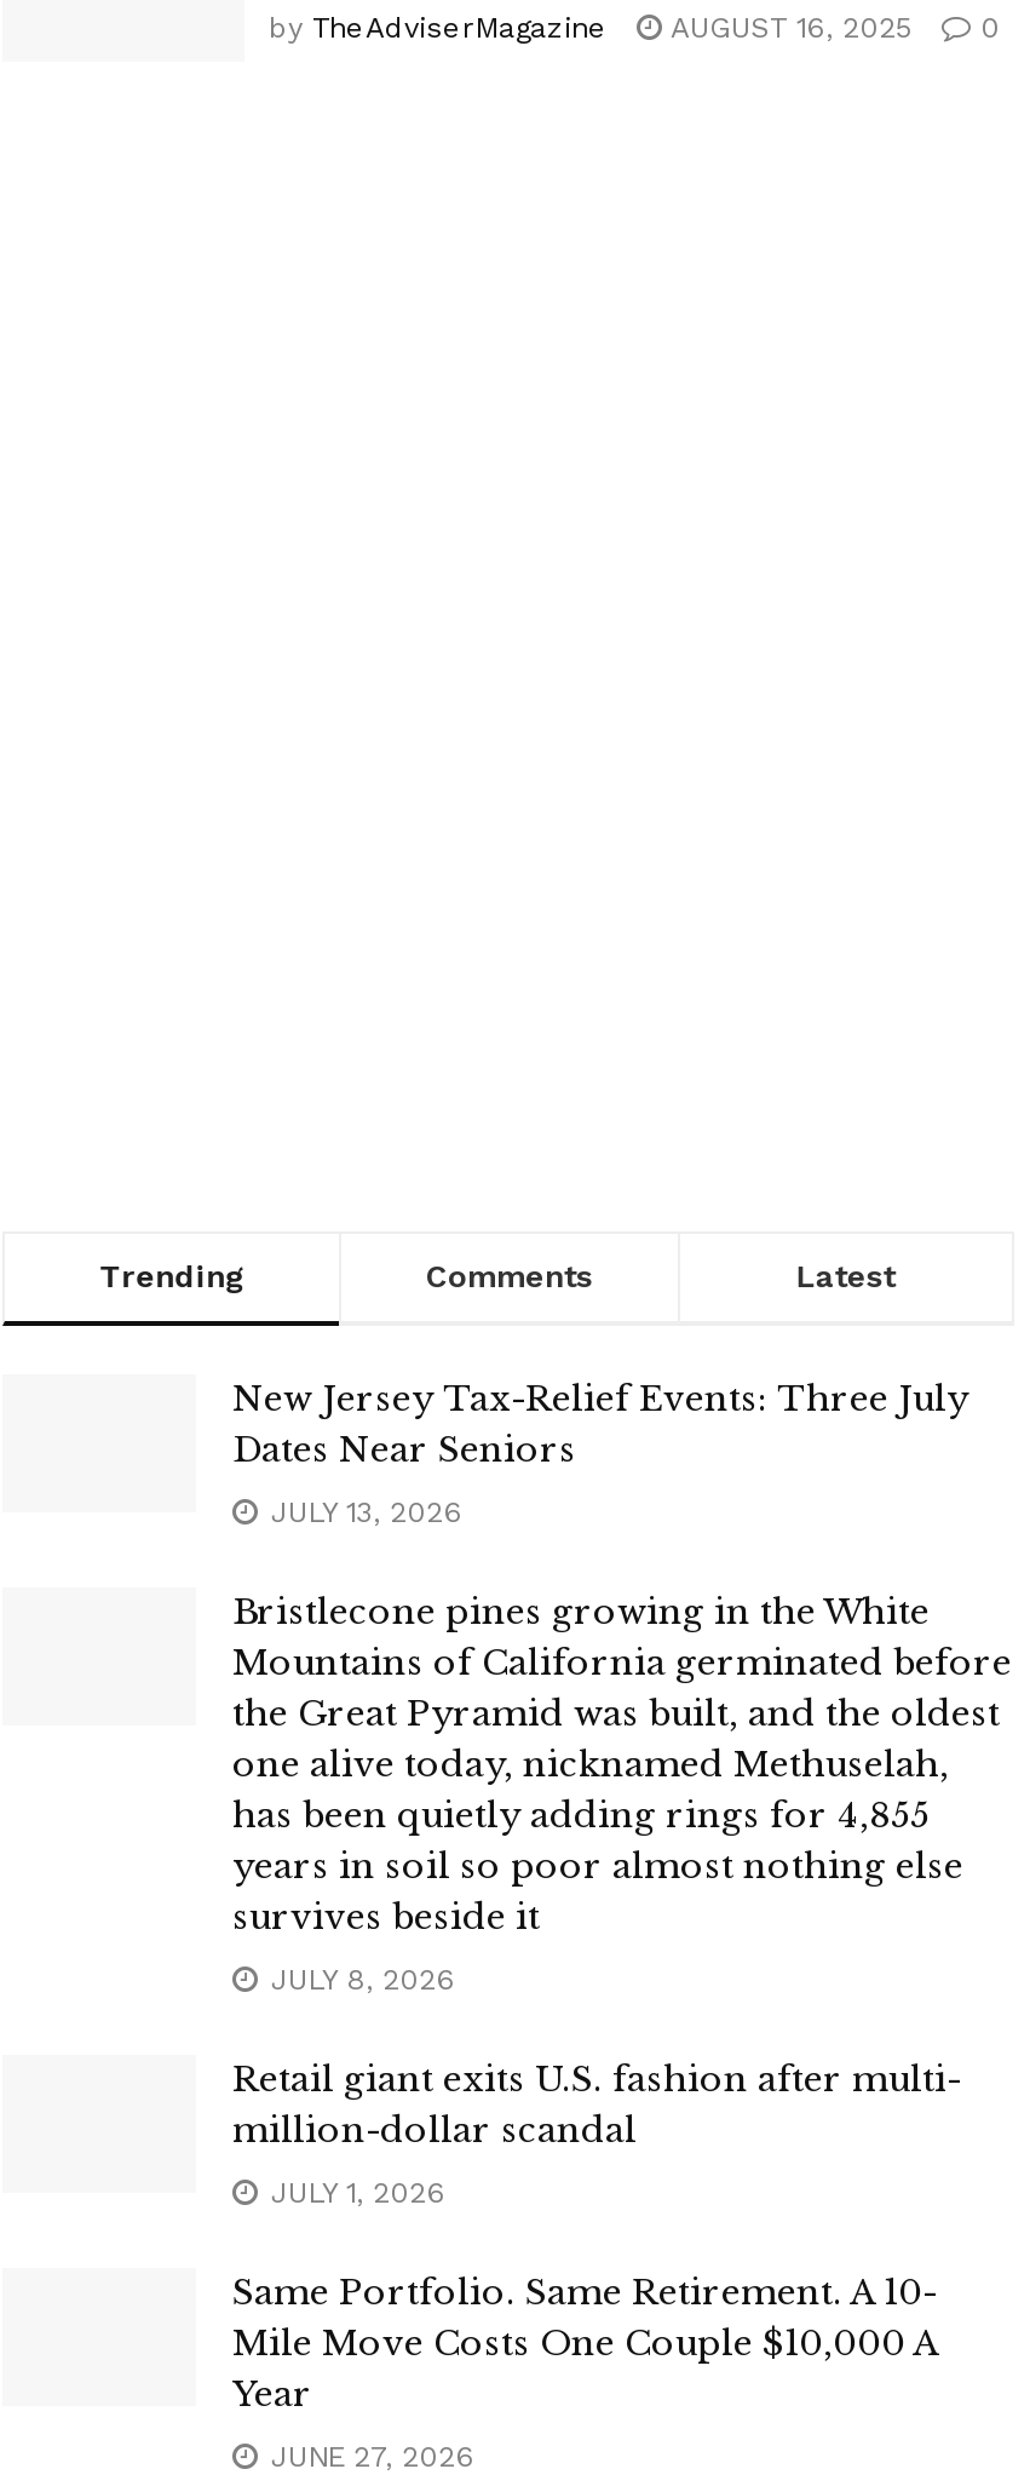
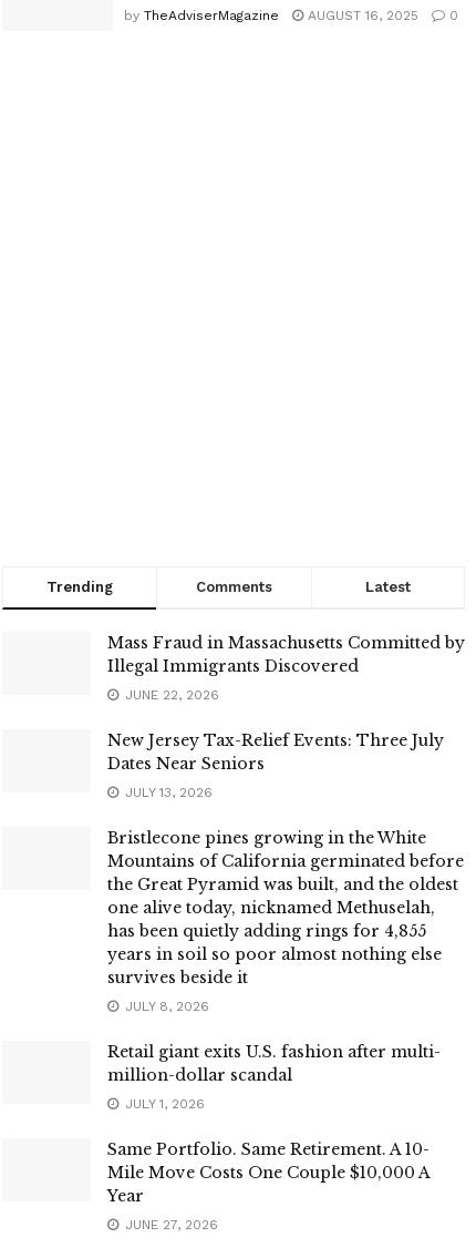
+ Mass Fraud in Massachusetts Committed by
+ Illegal Immigrants Discovered
+ JUNE 22, 2026
